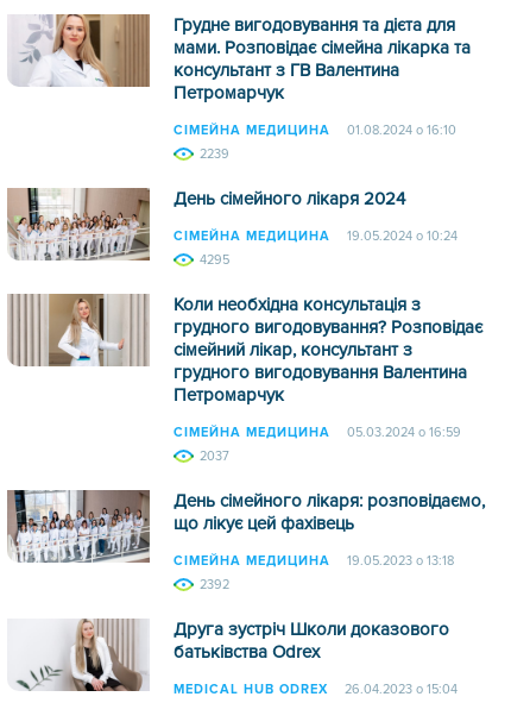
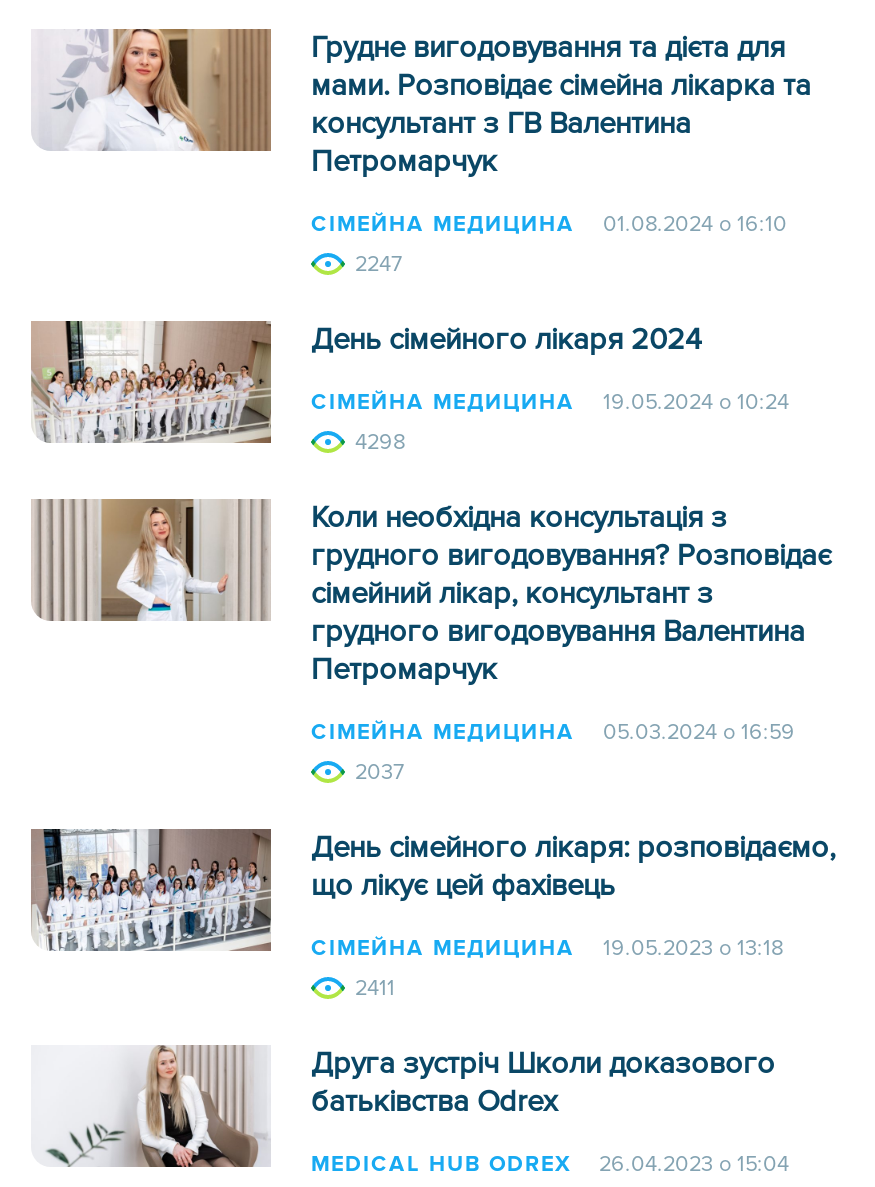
- 2239
+ 2247

- 4295
+ 4298

- 2392
+ 2411
